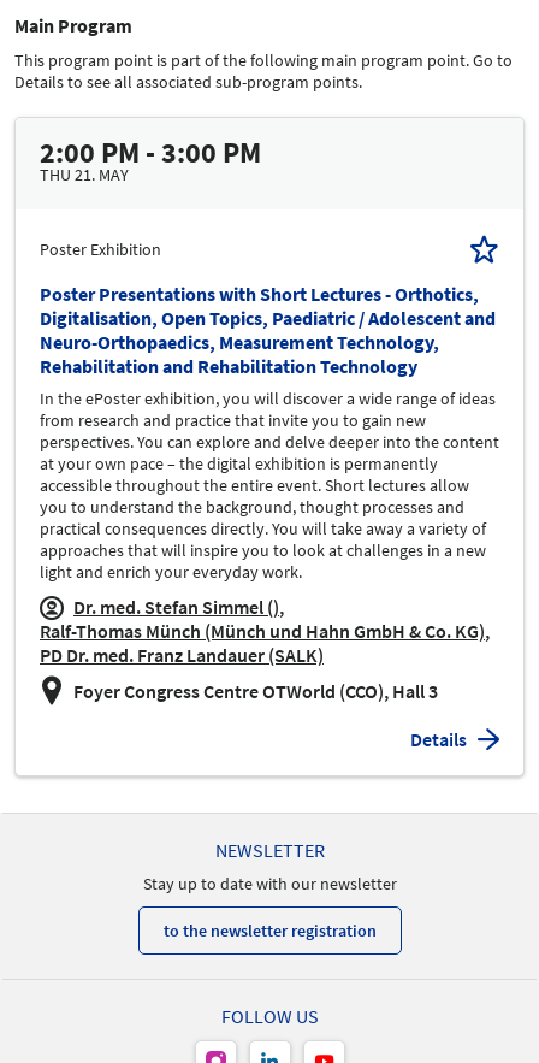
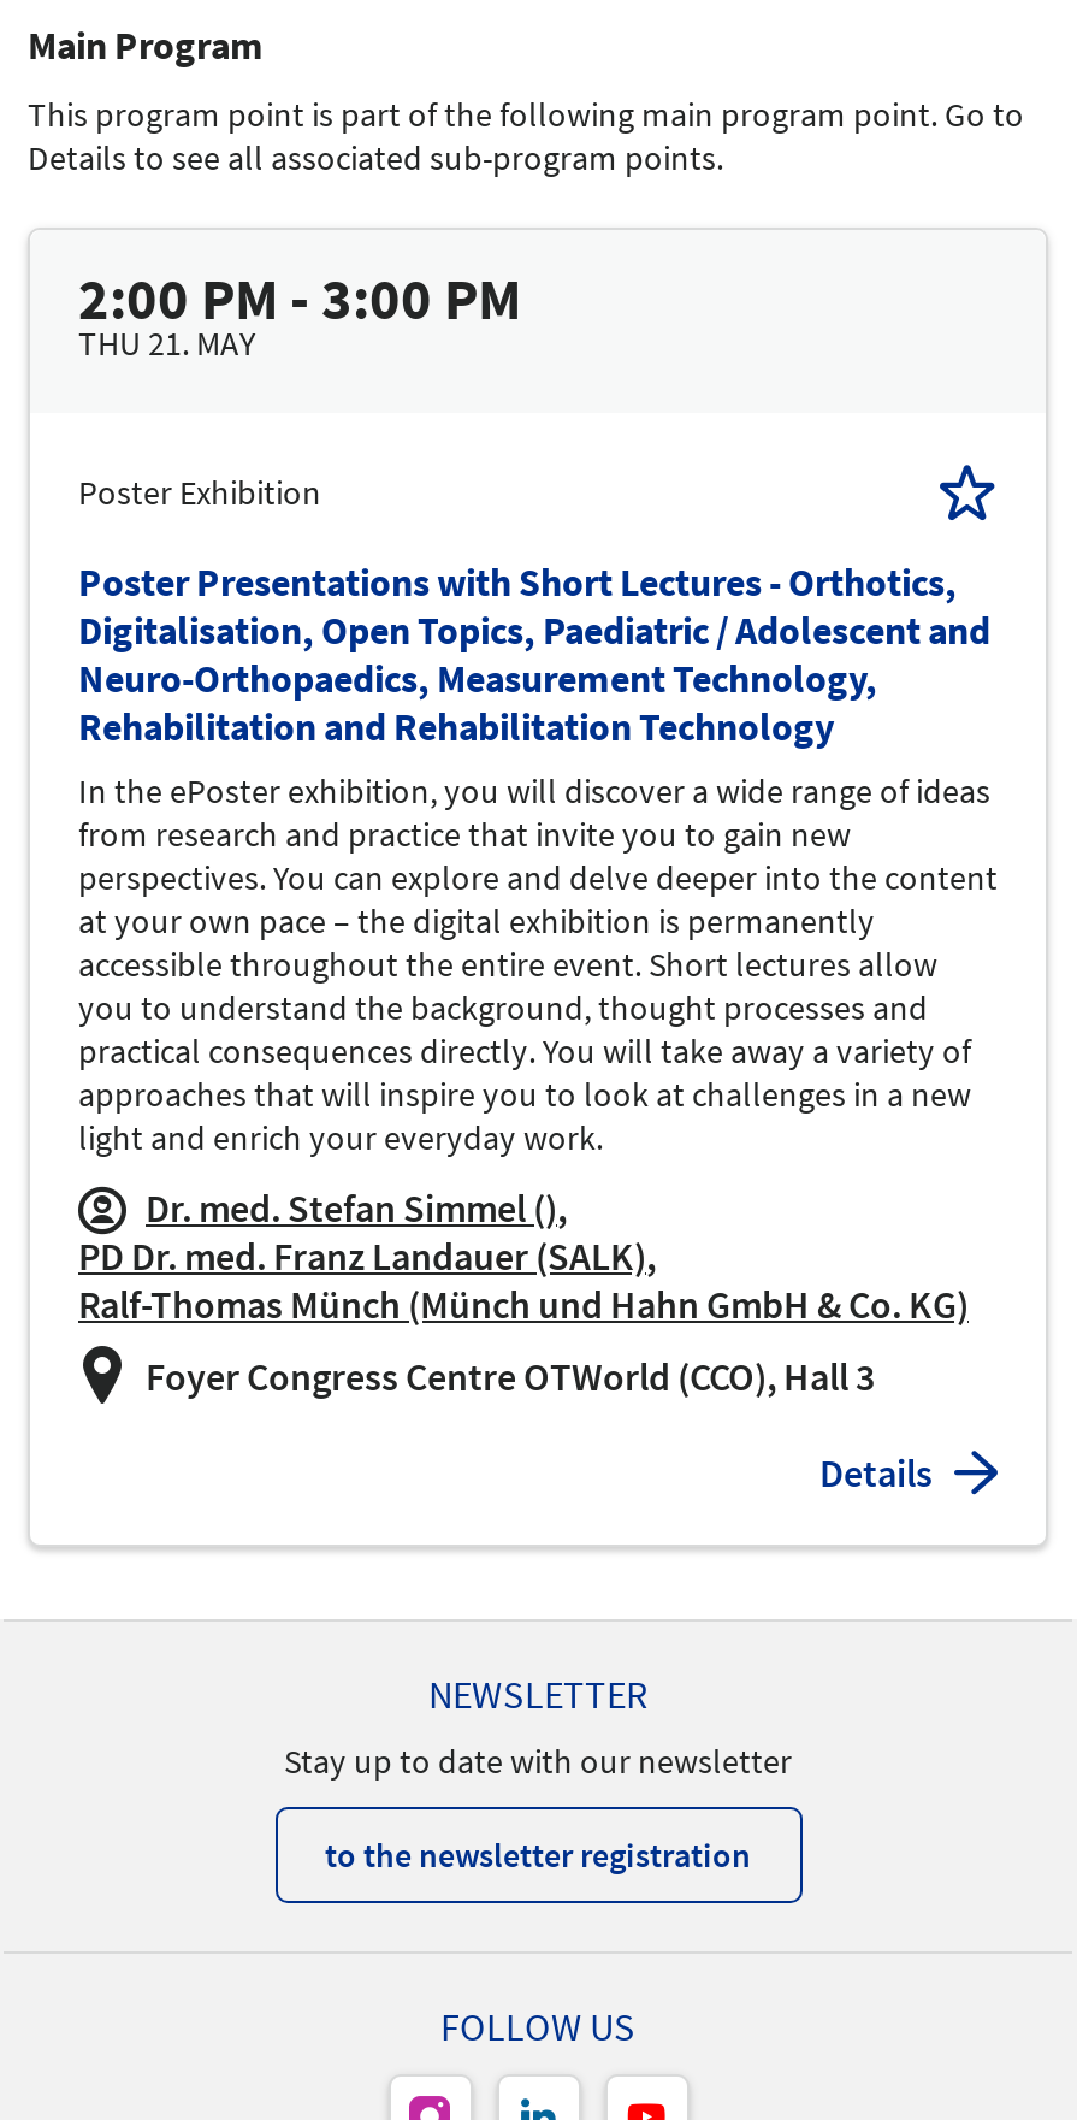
moved down: Ralf-Thomas Münch (Münch und Hahn GmbH & Co. KG)

moved up: PD Dr. med. Franz Landauer (SALK)
